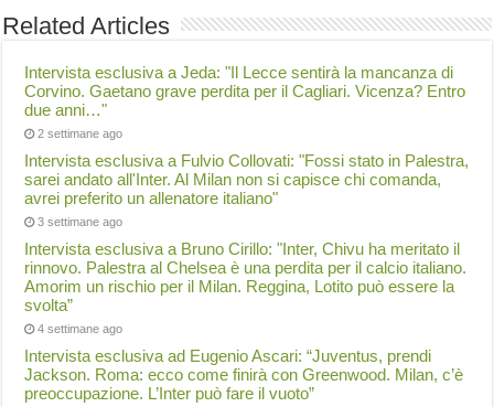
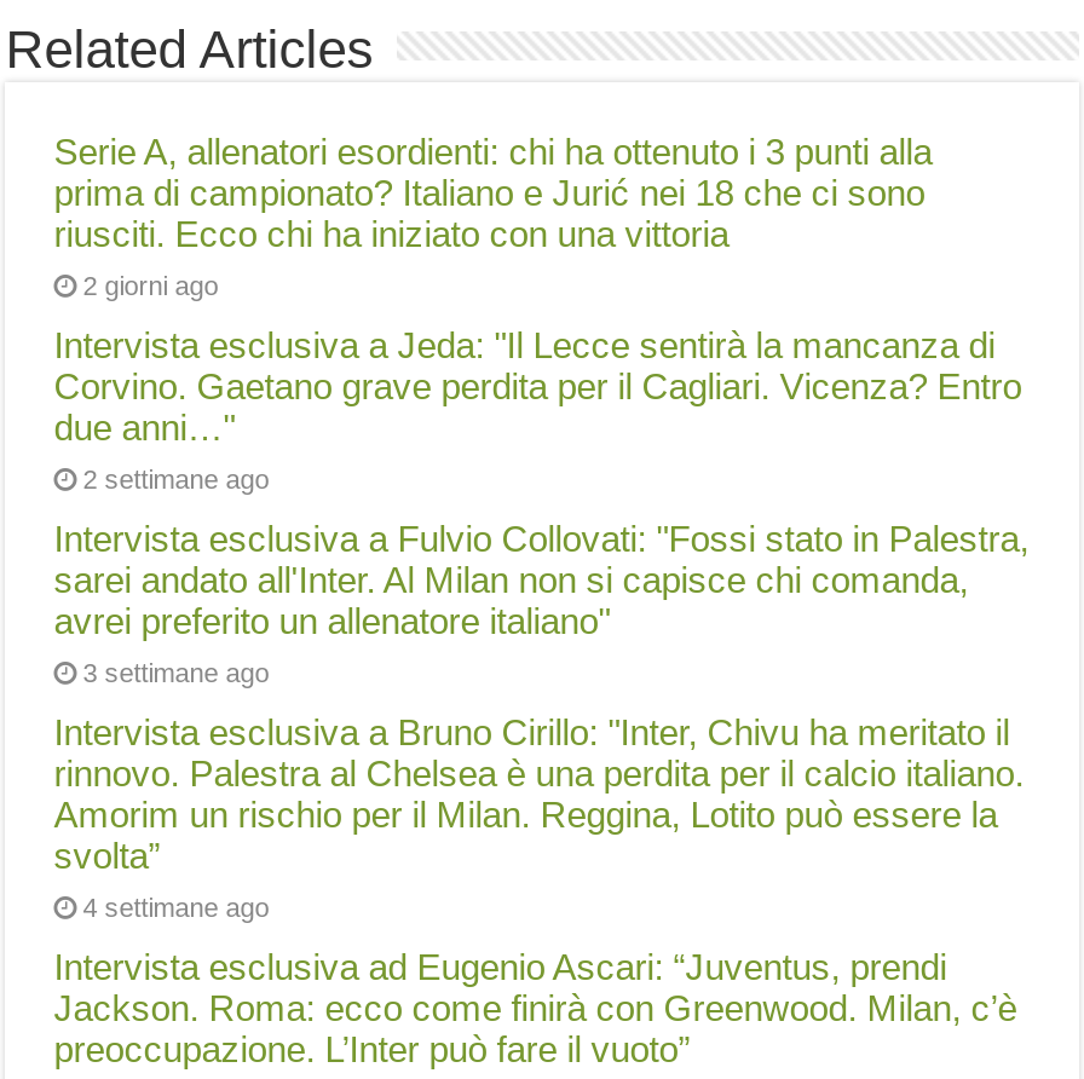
+ Serie A, allenatori esordienti: chi ha ottenuto i 3 punti alla
+ prima di campionato? Italiano e Jurić nei 18 che ci sono
+ riusciti. Ecco chi ha iniziato con una vittoria
+ 2 giorni ago
